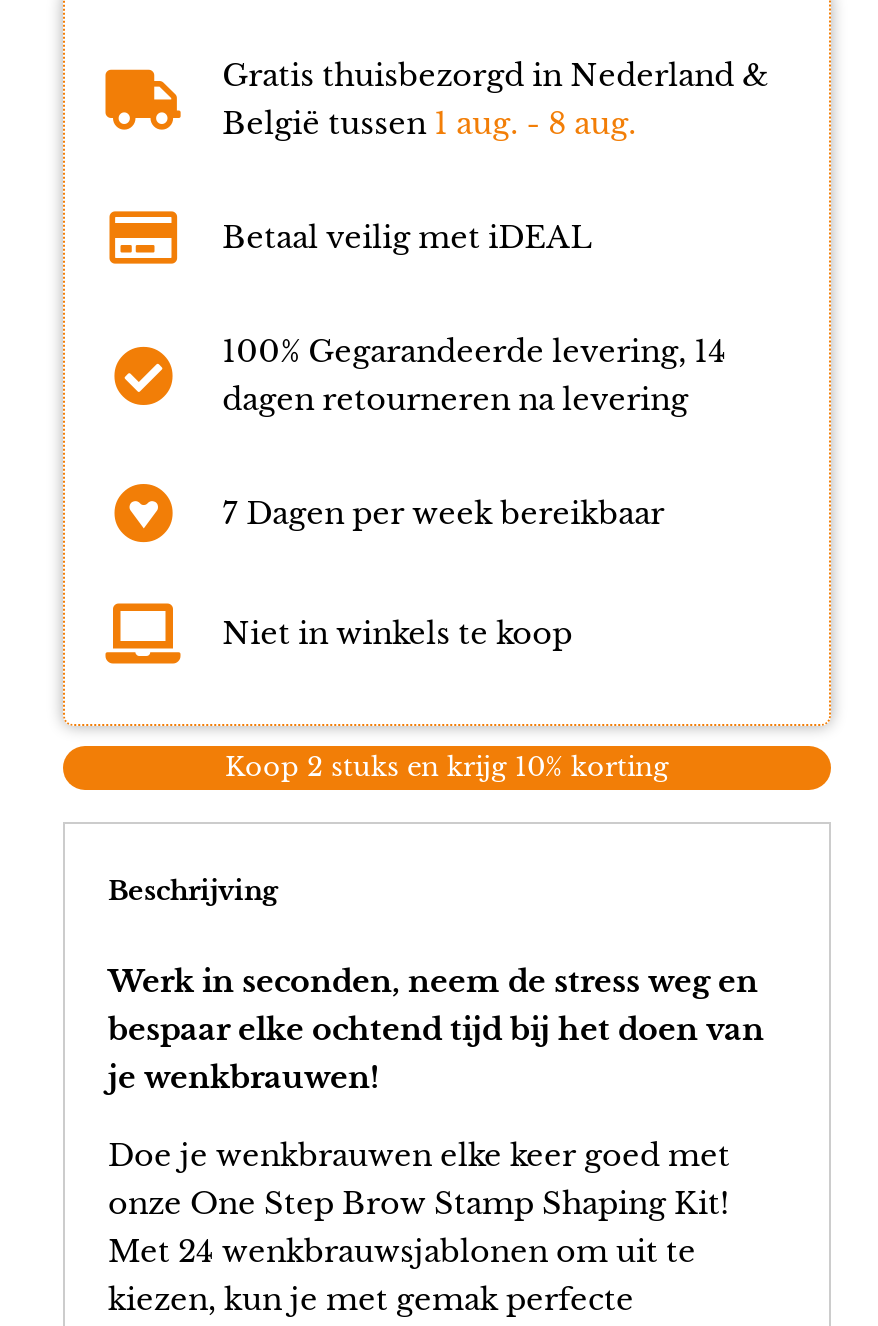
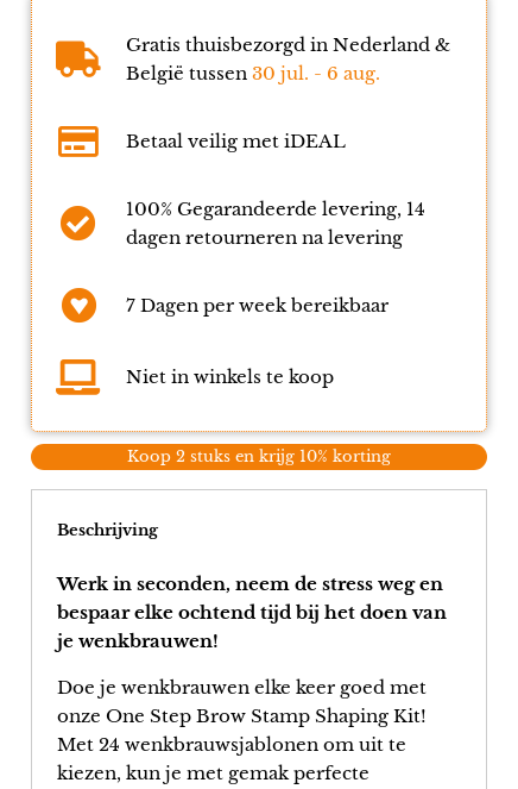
- België tussen 1 aug. - 8 aug.
+ België tussen 30 jul. - 6 aug.
